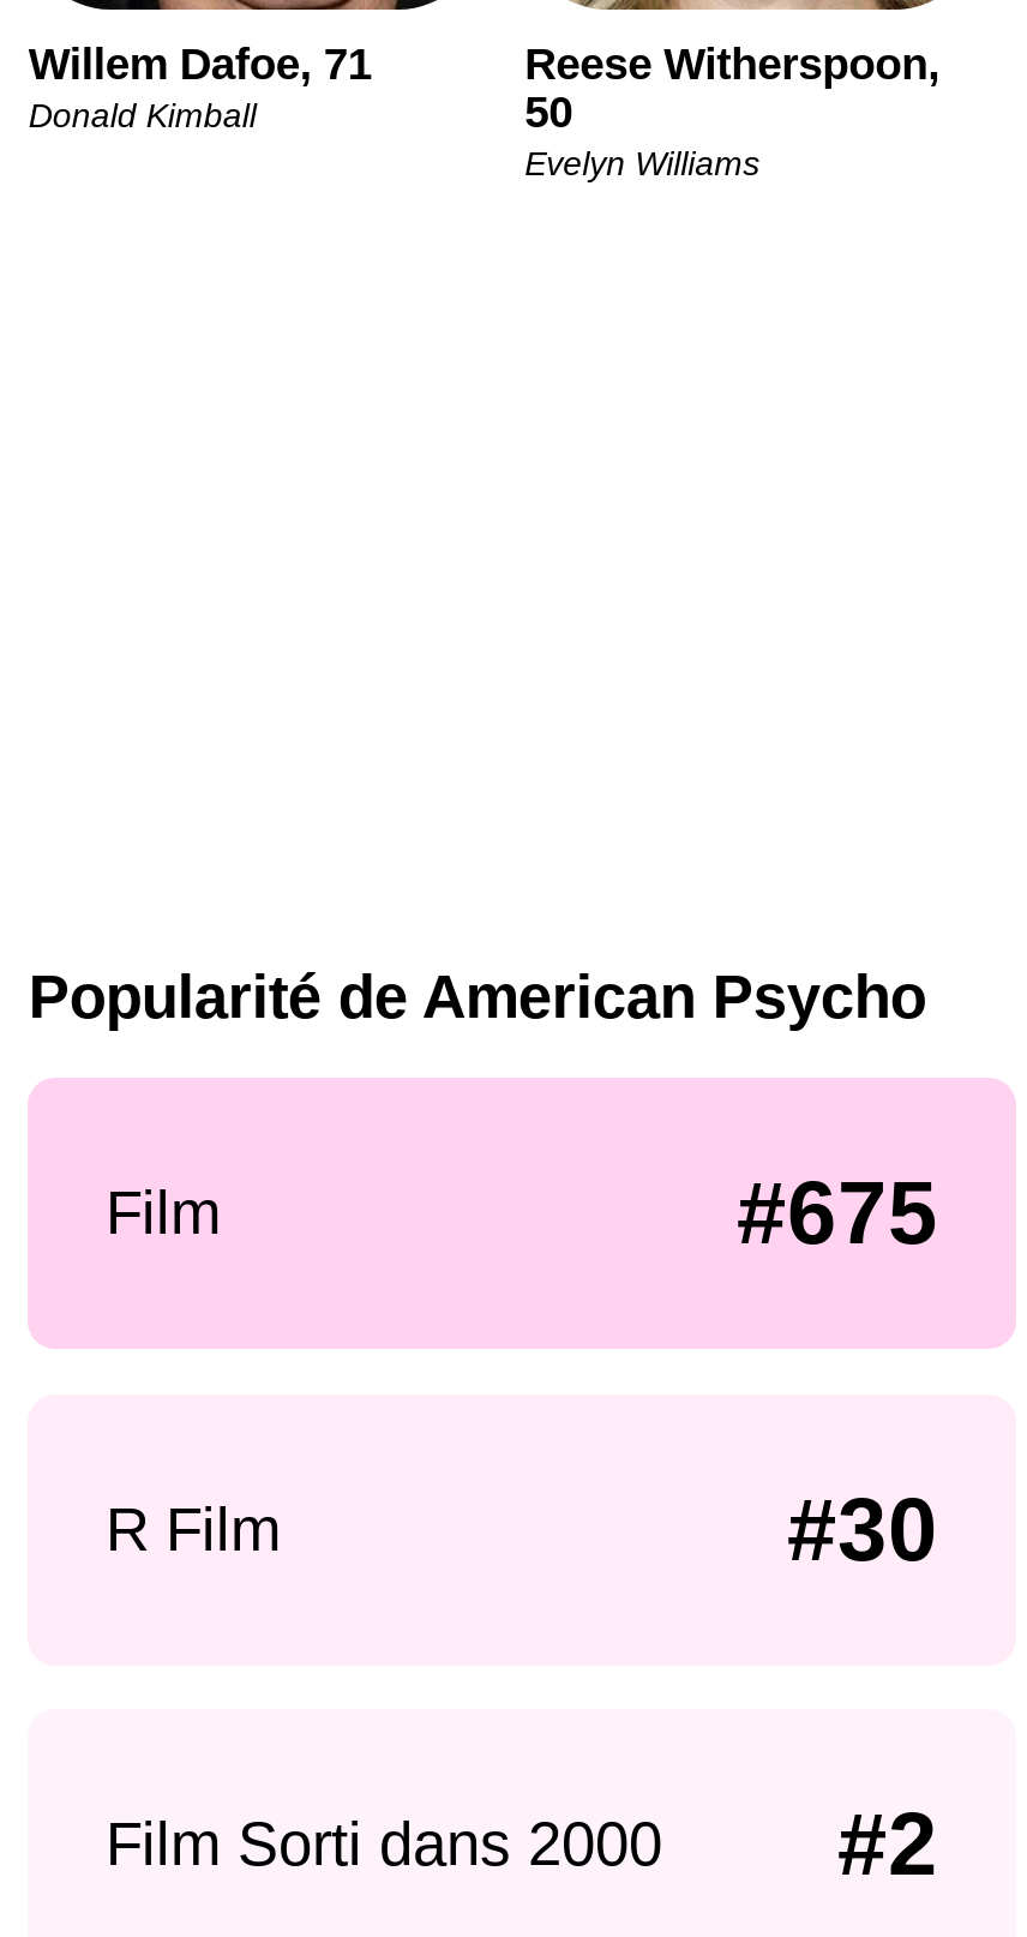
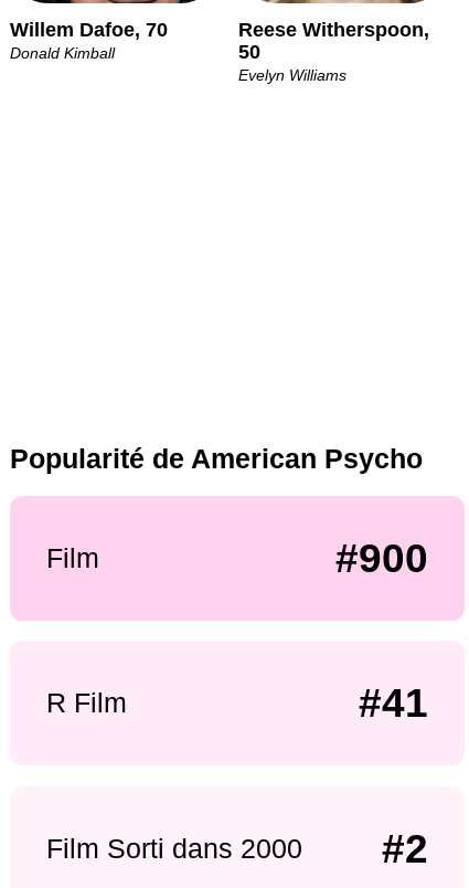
- Willem Dafoe, 71
+ Willem Dafoe, 70

- #675
+ #900

- #30
+ #41
